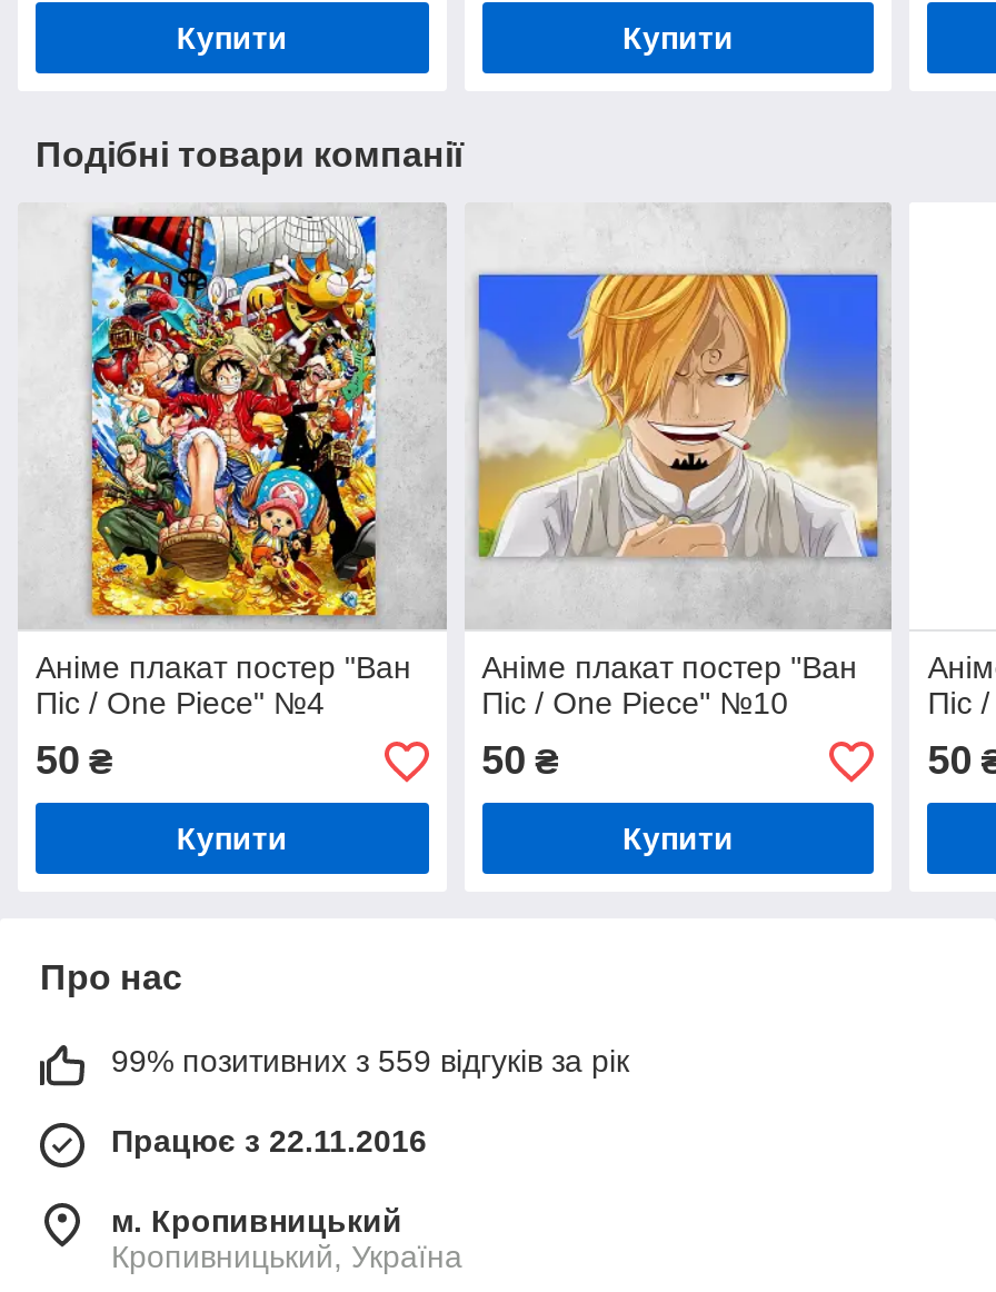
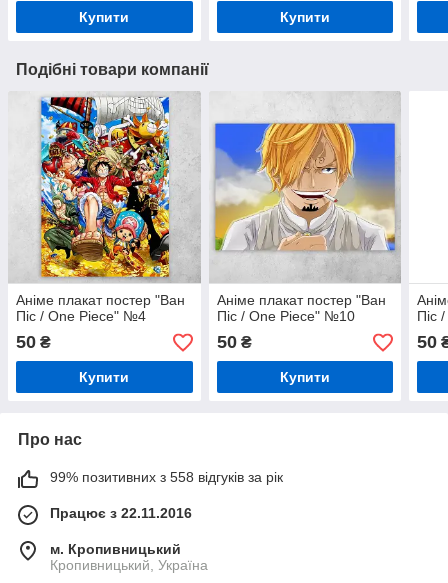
- 99% позитивних з 559 відгуків за рік
+ 99% позитивних з 558 відгуків за рік
